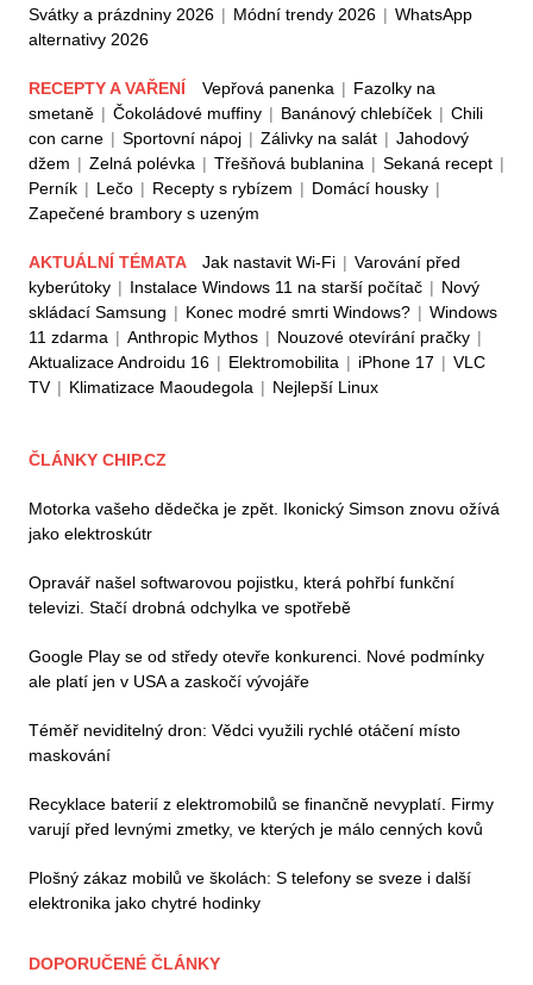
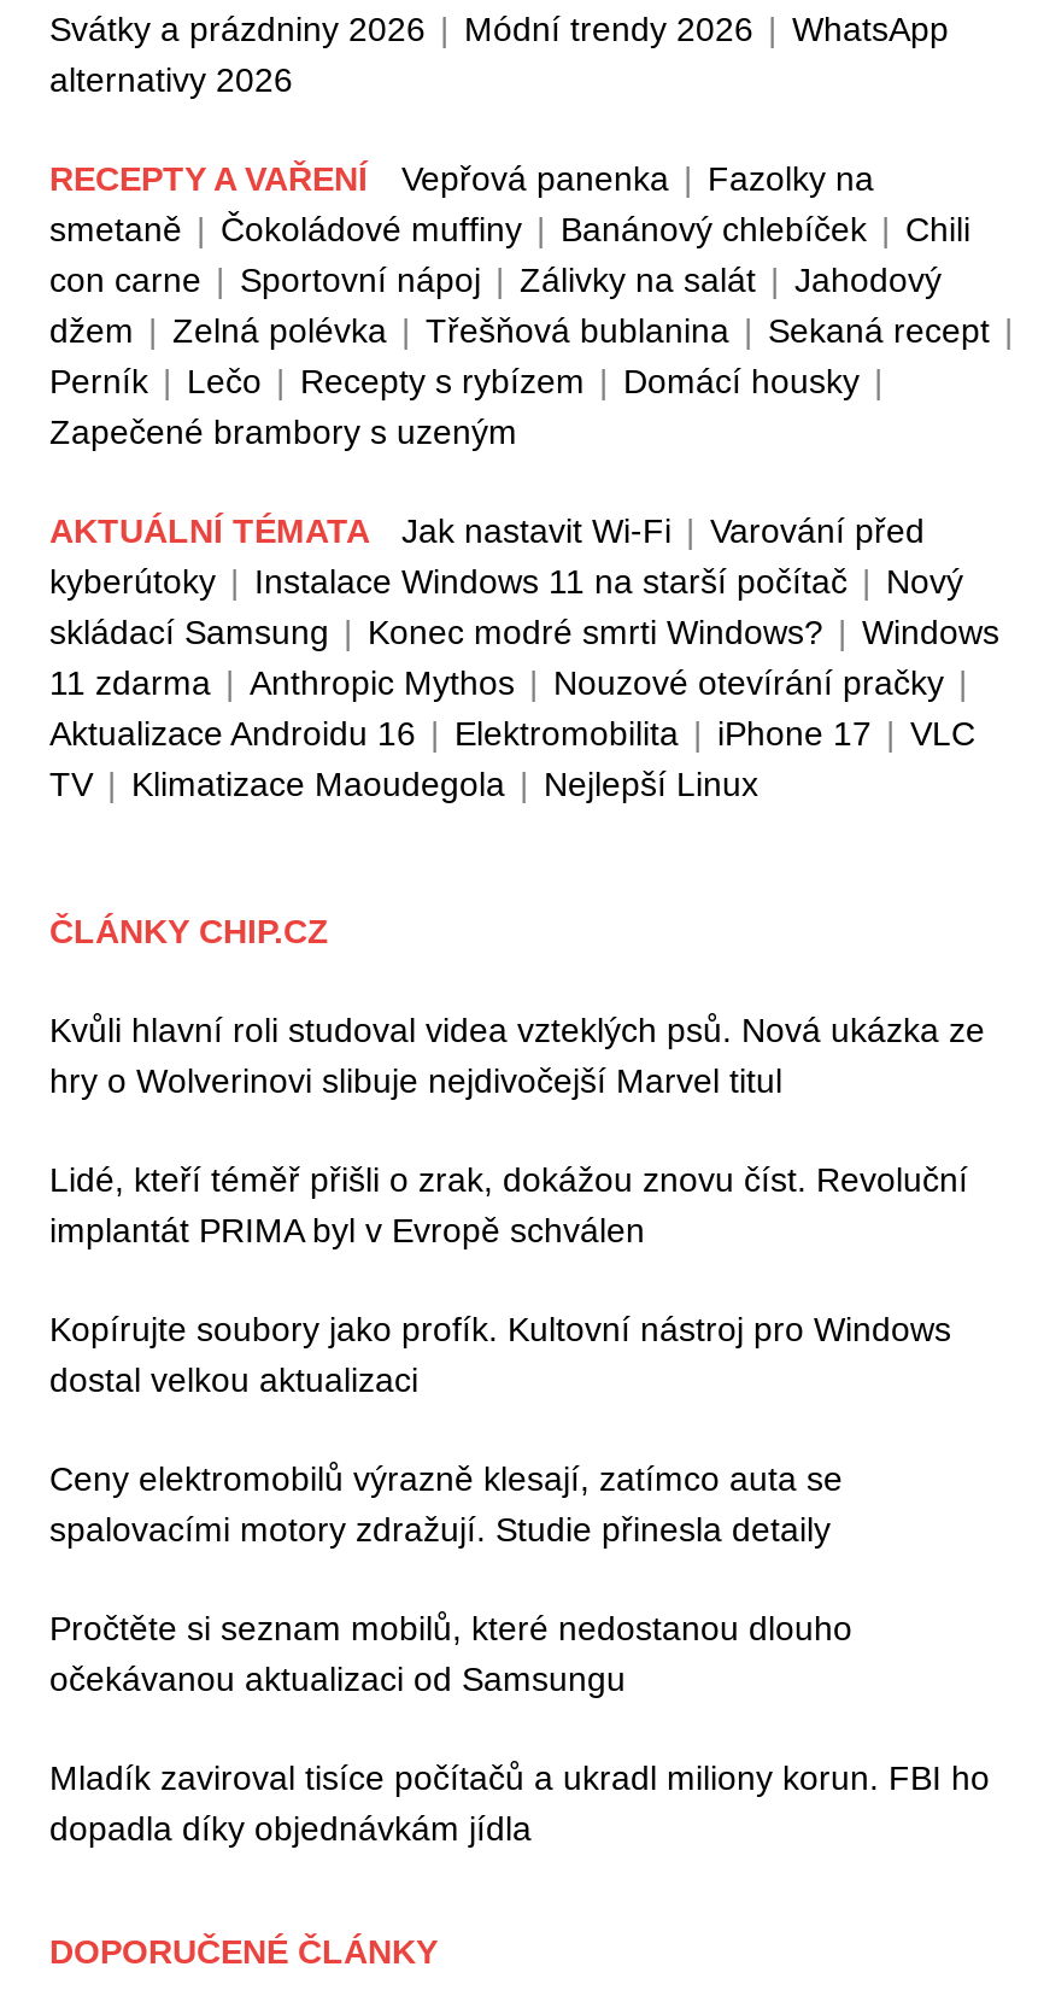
- Motorka vašeho dědečka je zpět. Ikonický Simson znovu ožívá
- jako elektroskútr
+ Kvůli hlavní roli studoval videa vzteklých psů. Nová ukázka ze
+ hry o Wolverinovi slibuje nejdivočejší Marvel titul

- Opravář našel softwarovou pojistku, která pohřbí funkční
- televizi. Stačí drobná odchylka ve spotřebě
+ Lidé, kteří téměř přišli o zrak, dokážou znovu číst. Revoluční
+ implantát PRIMA byl v Evropě schválen

- Google Play se od středy otevře konkurenci. Nové podmínky
- ale platí jen v USA a zaskočí vývojáře
+ Kopírujte soubory jako profík. Kultovní nástroj pro Windows
+ dostal velkou aktualizaci

- Téměř neviditelný dron: Vědci využili rychlé otáčení místo
- maskování
+ Ceny elektromobilů výrazně klesají, zatímco auta se
+ spalovacími motory zdražují. Studie přinesla detaily

- Recyklace baterií z elektromobilů se finančně nevyplatí. Firmy
- varují před levnými zmetky, ve kterých je málo cenných kovů
+ Pročtěte si seznam mobilů, které nedostanou dlouho
+ očekávanou aktualizaci od Samsungu

- Plošný zákaz mobilů ve školách: S telefony se sveze i další
- elektronika jako chytré hodinky
+ Mladík zaviroval tisíce počítačů a ukradl miliony korun. FBI ho
+ dopadla díky objednávkám jídla
